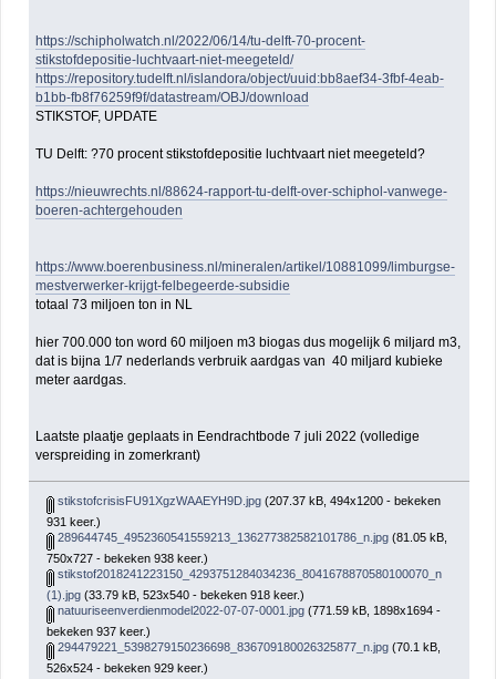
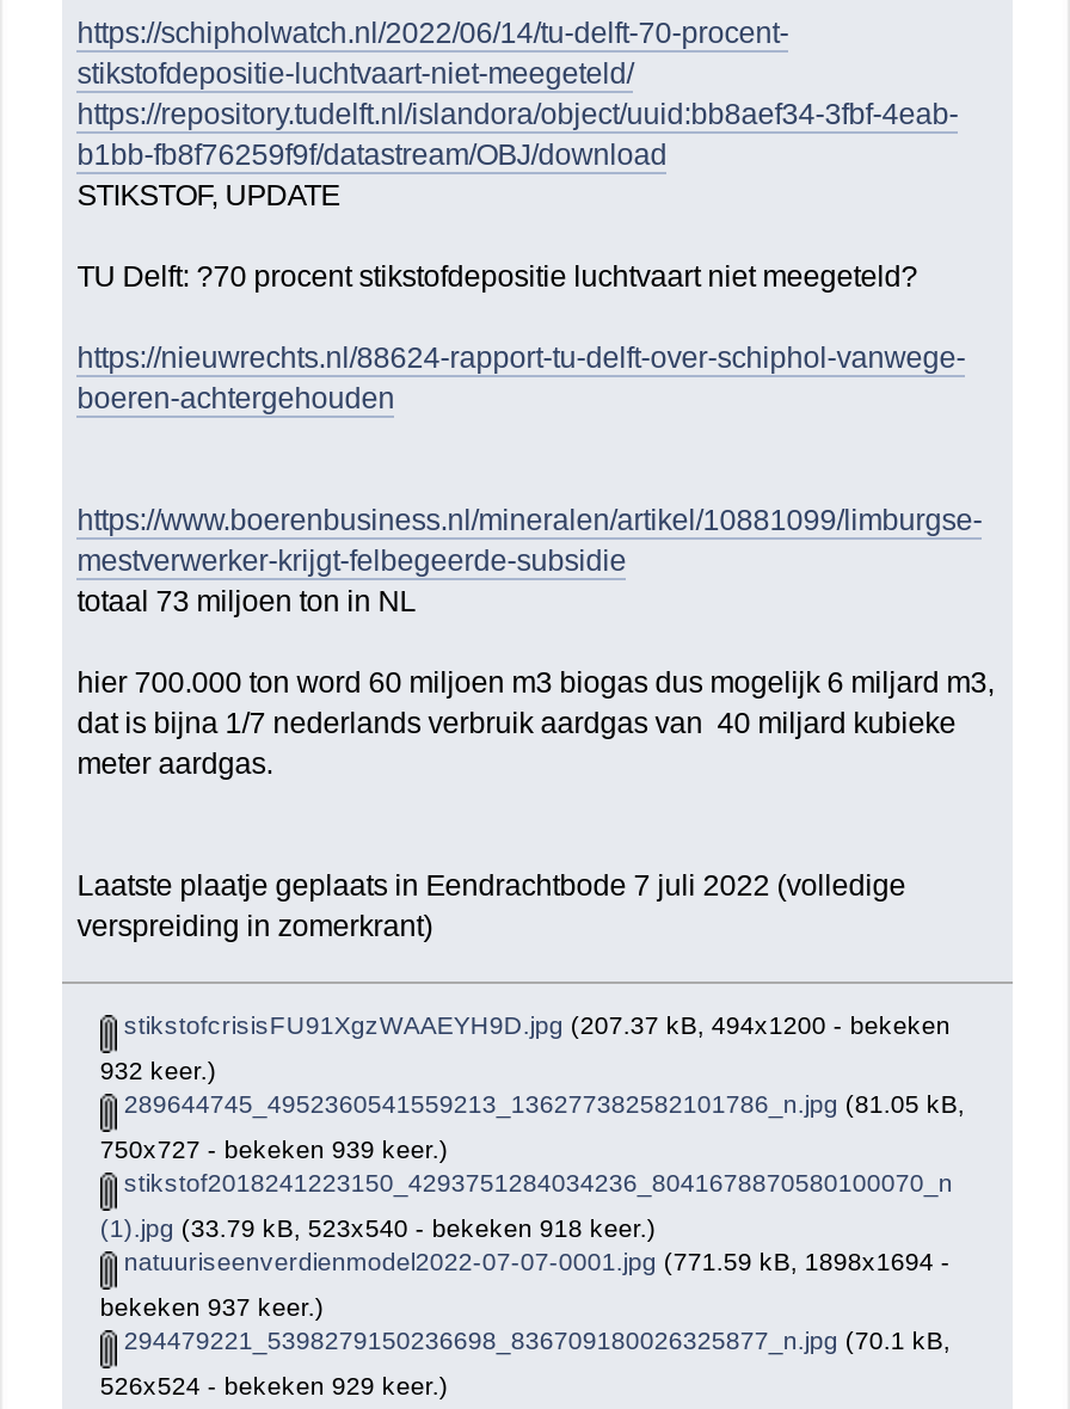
- 931 keer.)
+ 932 keer.)

- 750x727 - bekeken 938 keer.)
+ 750x727 - bekeken 939 keer.)
